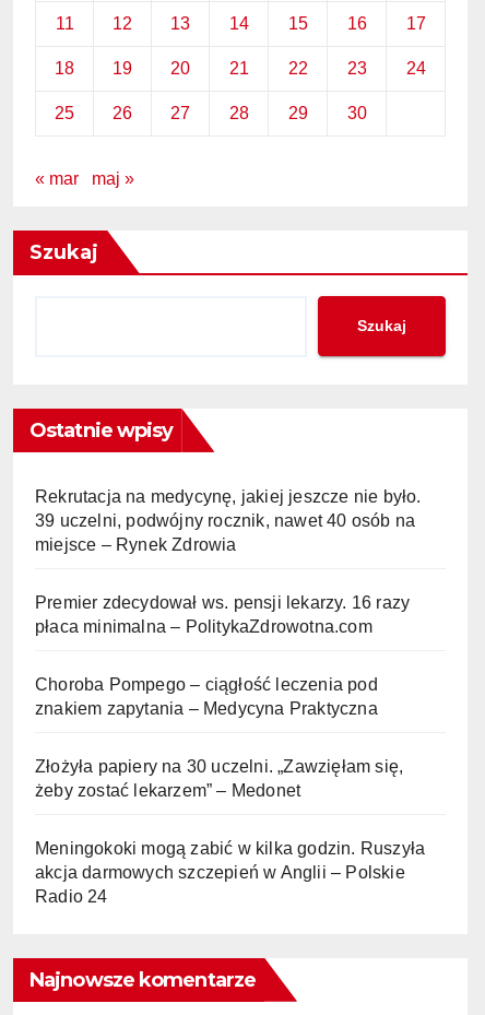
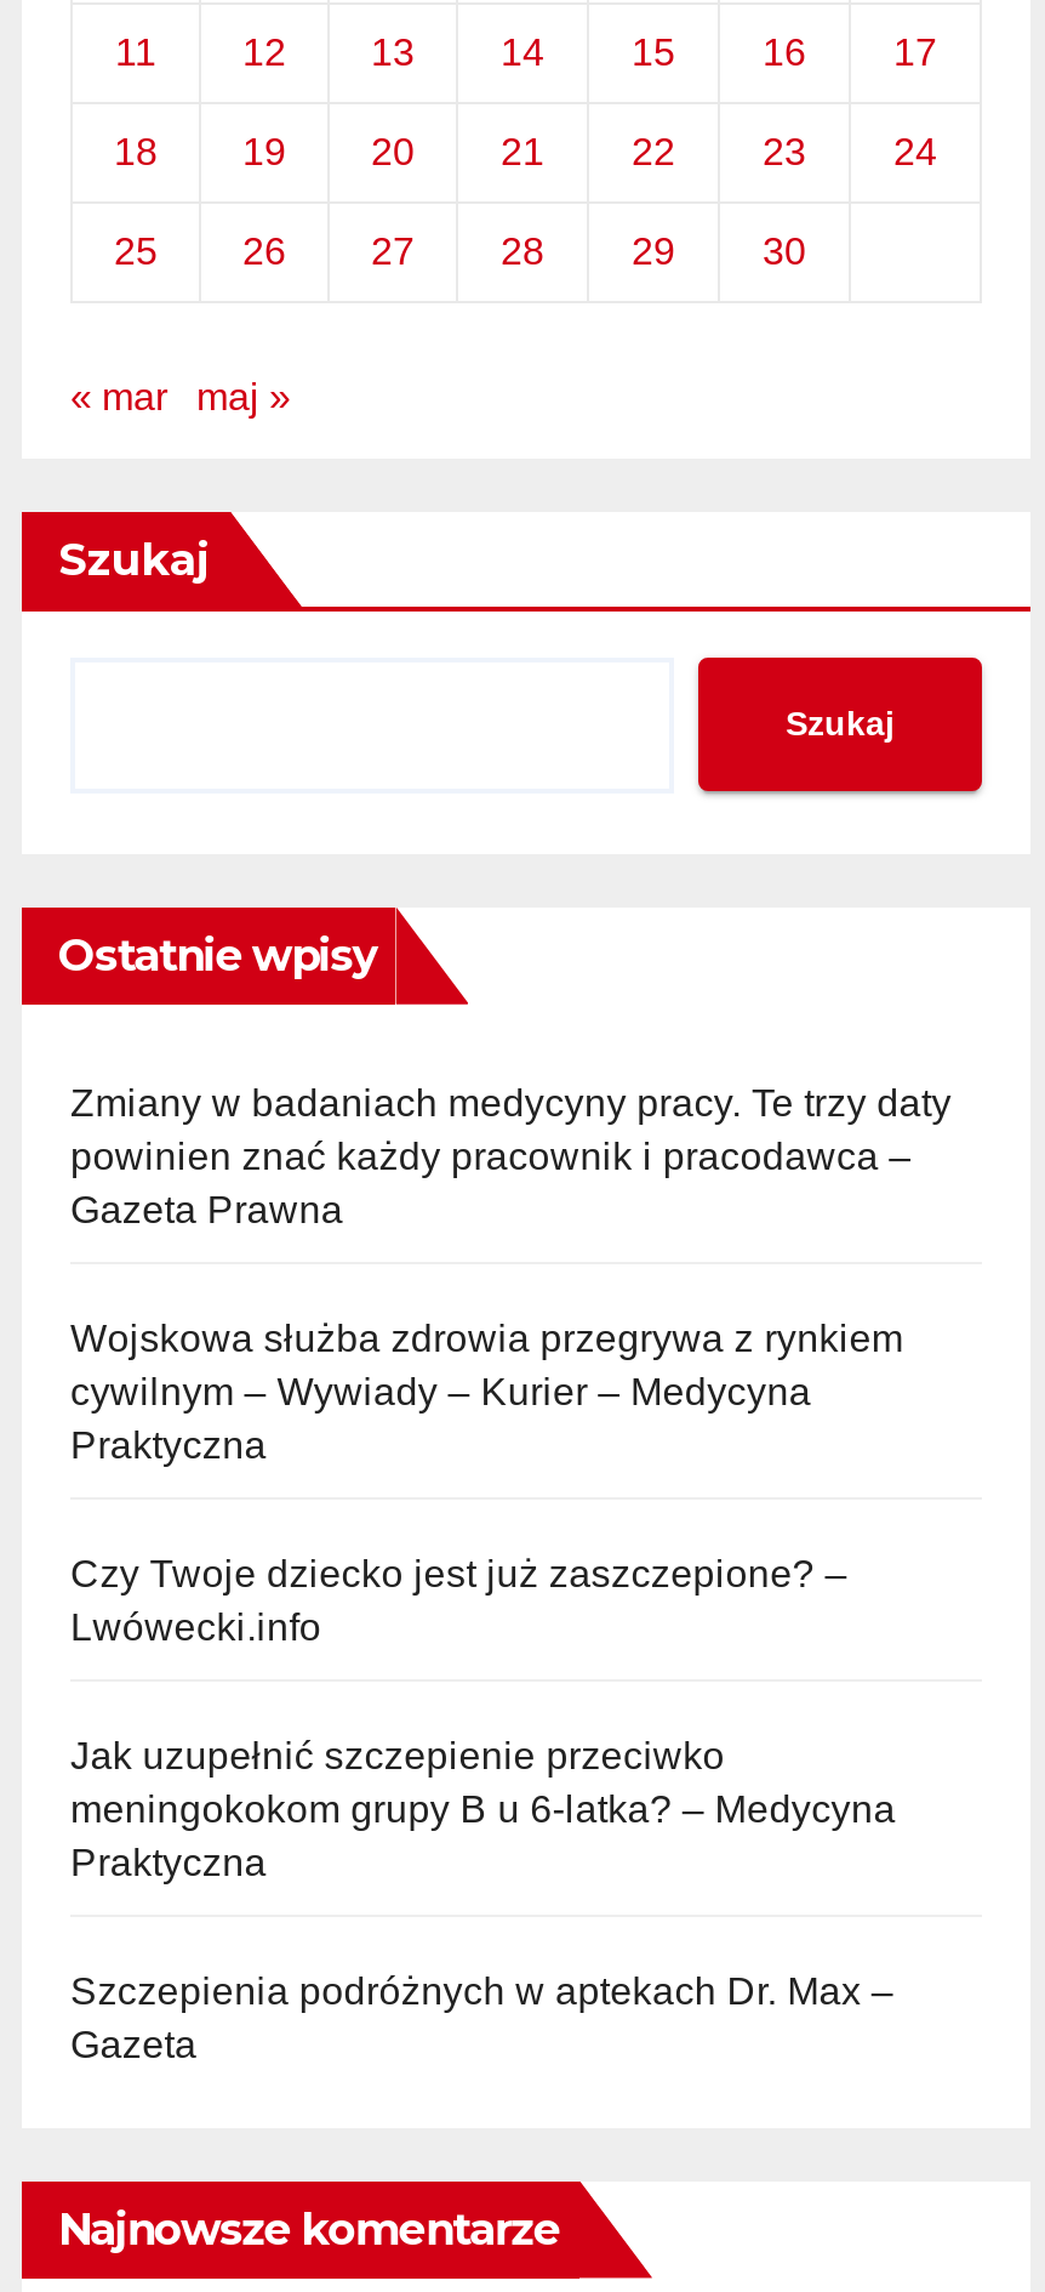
- Rekrutacja na medycynę, jakiej jeszcze nie było.
- 39 uczelni, podwójny rocznik, nawet 40 osób na
- miejsce – Rynek Zdrowia
+ Zmiany w badaniach medycyny pracy. Te trzy daty
+ powinien znać każdy pracownik i pracodawca –
+ Gazeta Prawna

- Premier zdecydował ws. pensji lekarzy. 16 razy
- płaca minimalna – PolitykaZdrowotna.com
+ Wojskowa służba zdrowia przegrywa z rynkiem
+ cywilnym – Wywiady – Kurier – Medycyna
+ Praktyczna

- Choroba Pompego – ciągłość leczenia pod
- znakiem zapytania – Medycyna Praktyczna
+ Czy Twoje dziecko jest już zaszczepione? –
+ Lwówecki.info

- Złożyła papiery na 30 uczelni. „Zawzięłam się,
- żeby zostać lekarzem” – Medonet
+ Jak uzupełnić szczepienie przeciwko
+ meningokokom grupy B u 6-latka? – Medycyna
+ Praktyczna

- Meningokoki mogą zabić w kilka godzin. Ruszyła
- akcja darmowych szczepień w Anglii – Polskie
- Radio 24
+ Szczepienia podróżnych w aptekach Dr. Max –
+ Gazeta
